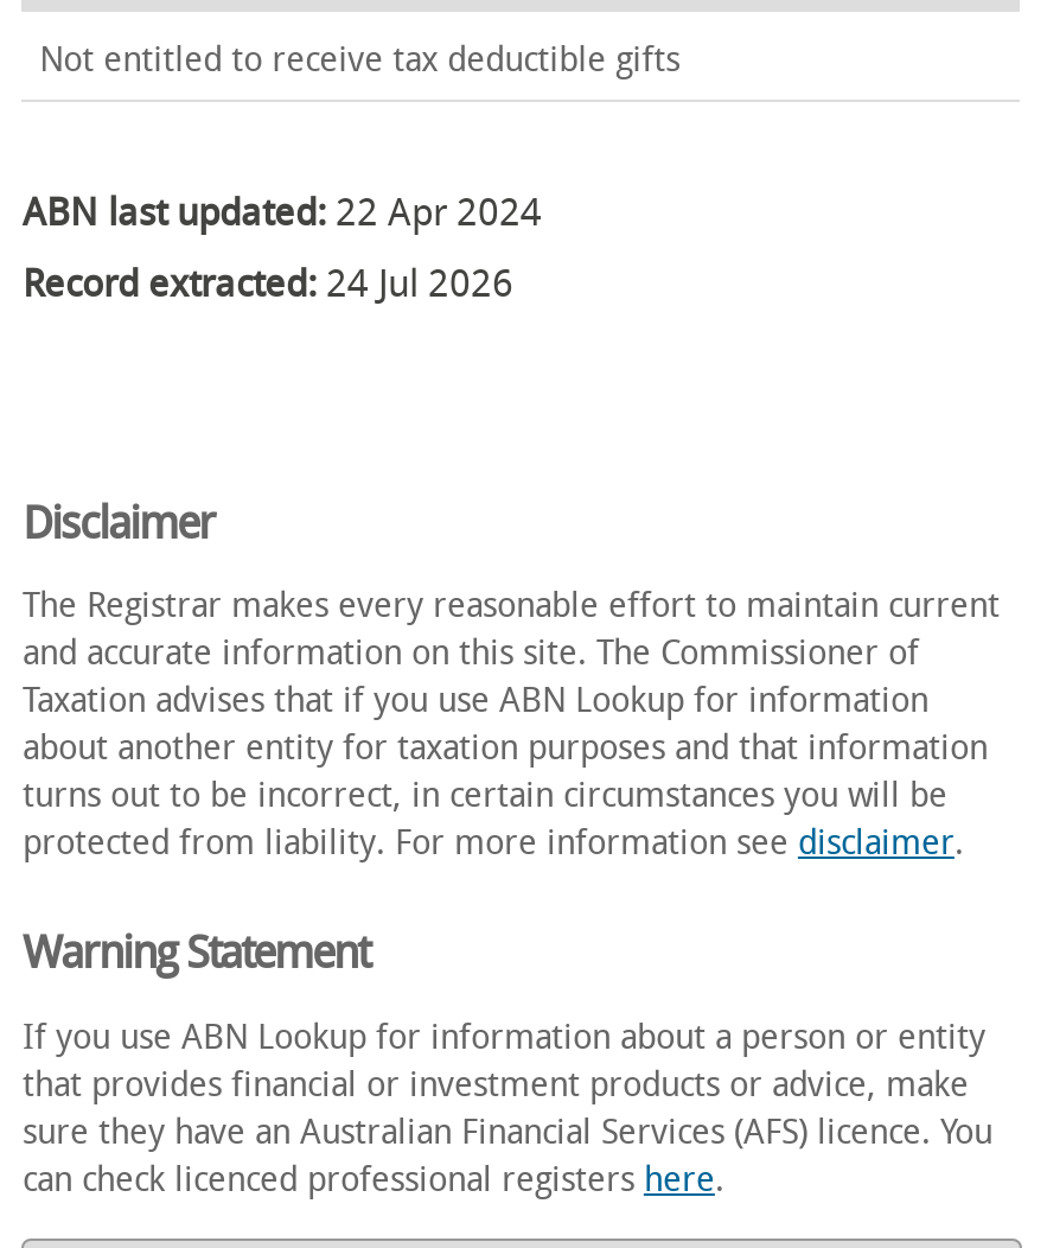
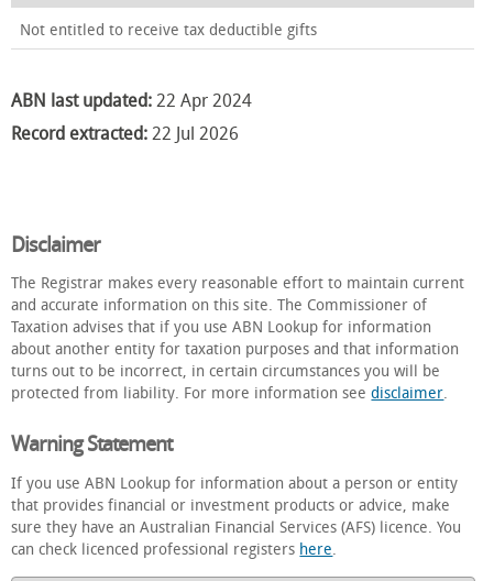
- Record extracted: 24 Jul 2026
+ Record extracted: 22 Jul 2026
